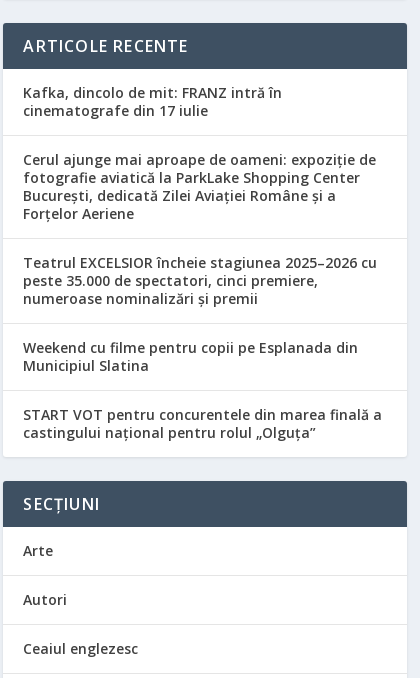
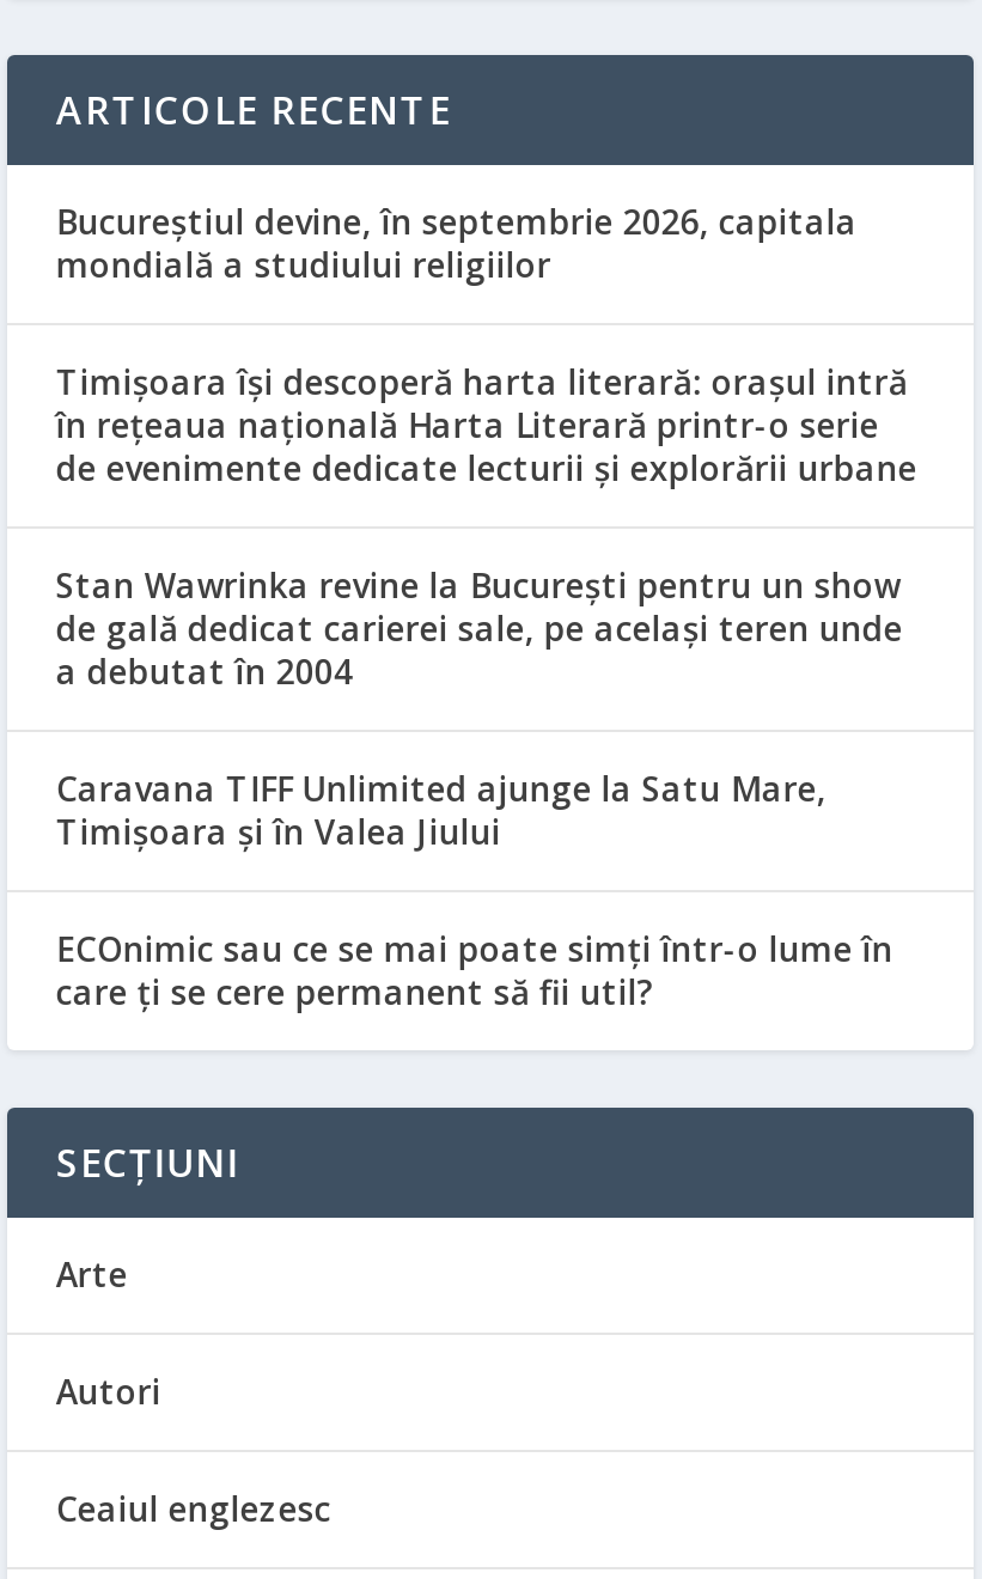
- Kafka, dincolo de mit: FRANZ intră în
- cinematografe din 17 iulie
+ Bucureștiul devine, în septembrie 2026, capitala
+ mondială a studiului religiilor

- Cerul ajunge mai aproape de oameni: expoziție de
- fotografie aviatică la ParkLake Shopping Center
- București, dedicată Zilei Aviației Române și a
- Forțelor Aeriene
+ Timișoara își descoperă harta literară: orașul intră
+ în rețeaua națională Harta Literară printr-o serie
+ de evenimente dedicate lecturii și explorării urbane

- Teatrul EXCELSIOR încheie stagiunea 2025–2026 cu
- peste 35.000 de spectatori, cinci premiere,
- numeroase nominalizări și premii
+ Stan Wawrinka revine la București pentru un show
+ de gală dedicat carierei sale, pe același teren unde
+ a debutat în 2004

- Weekend cu filme pentru copii pe Esplanada din
- Municipiul Slatina
+ Caravana TIFF Unlimited ajunge la Satu Mare,
+ Timișoara și în Valea Jiului

- START VOT pentru concurentele din marea finală a
- castingului național pentru rolul „Olguța”
+ ECOnimic sau ce se mai poate simți într-o lume în
+ care ți se cere permanent să fii util?
